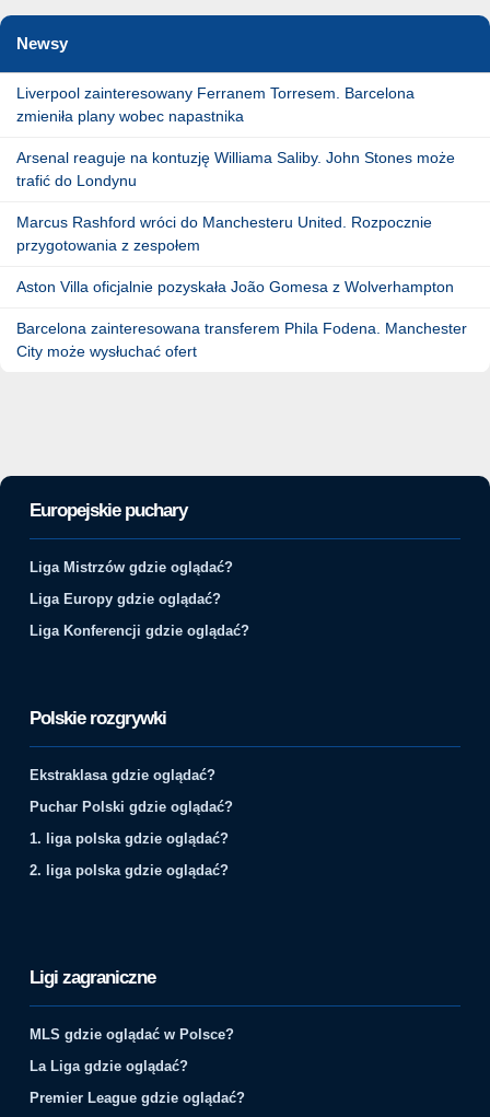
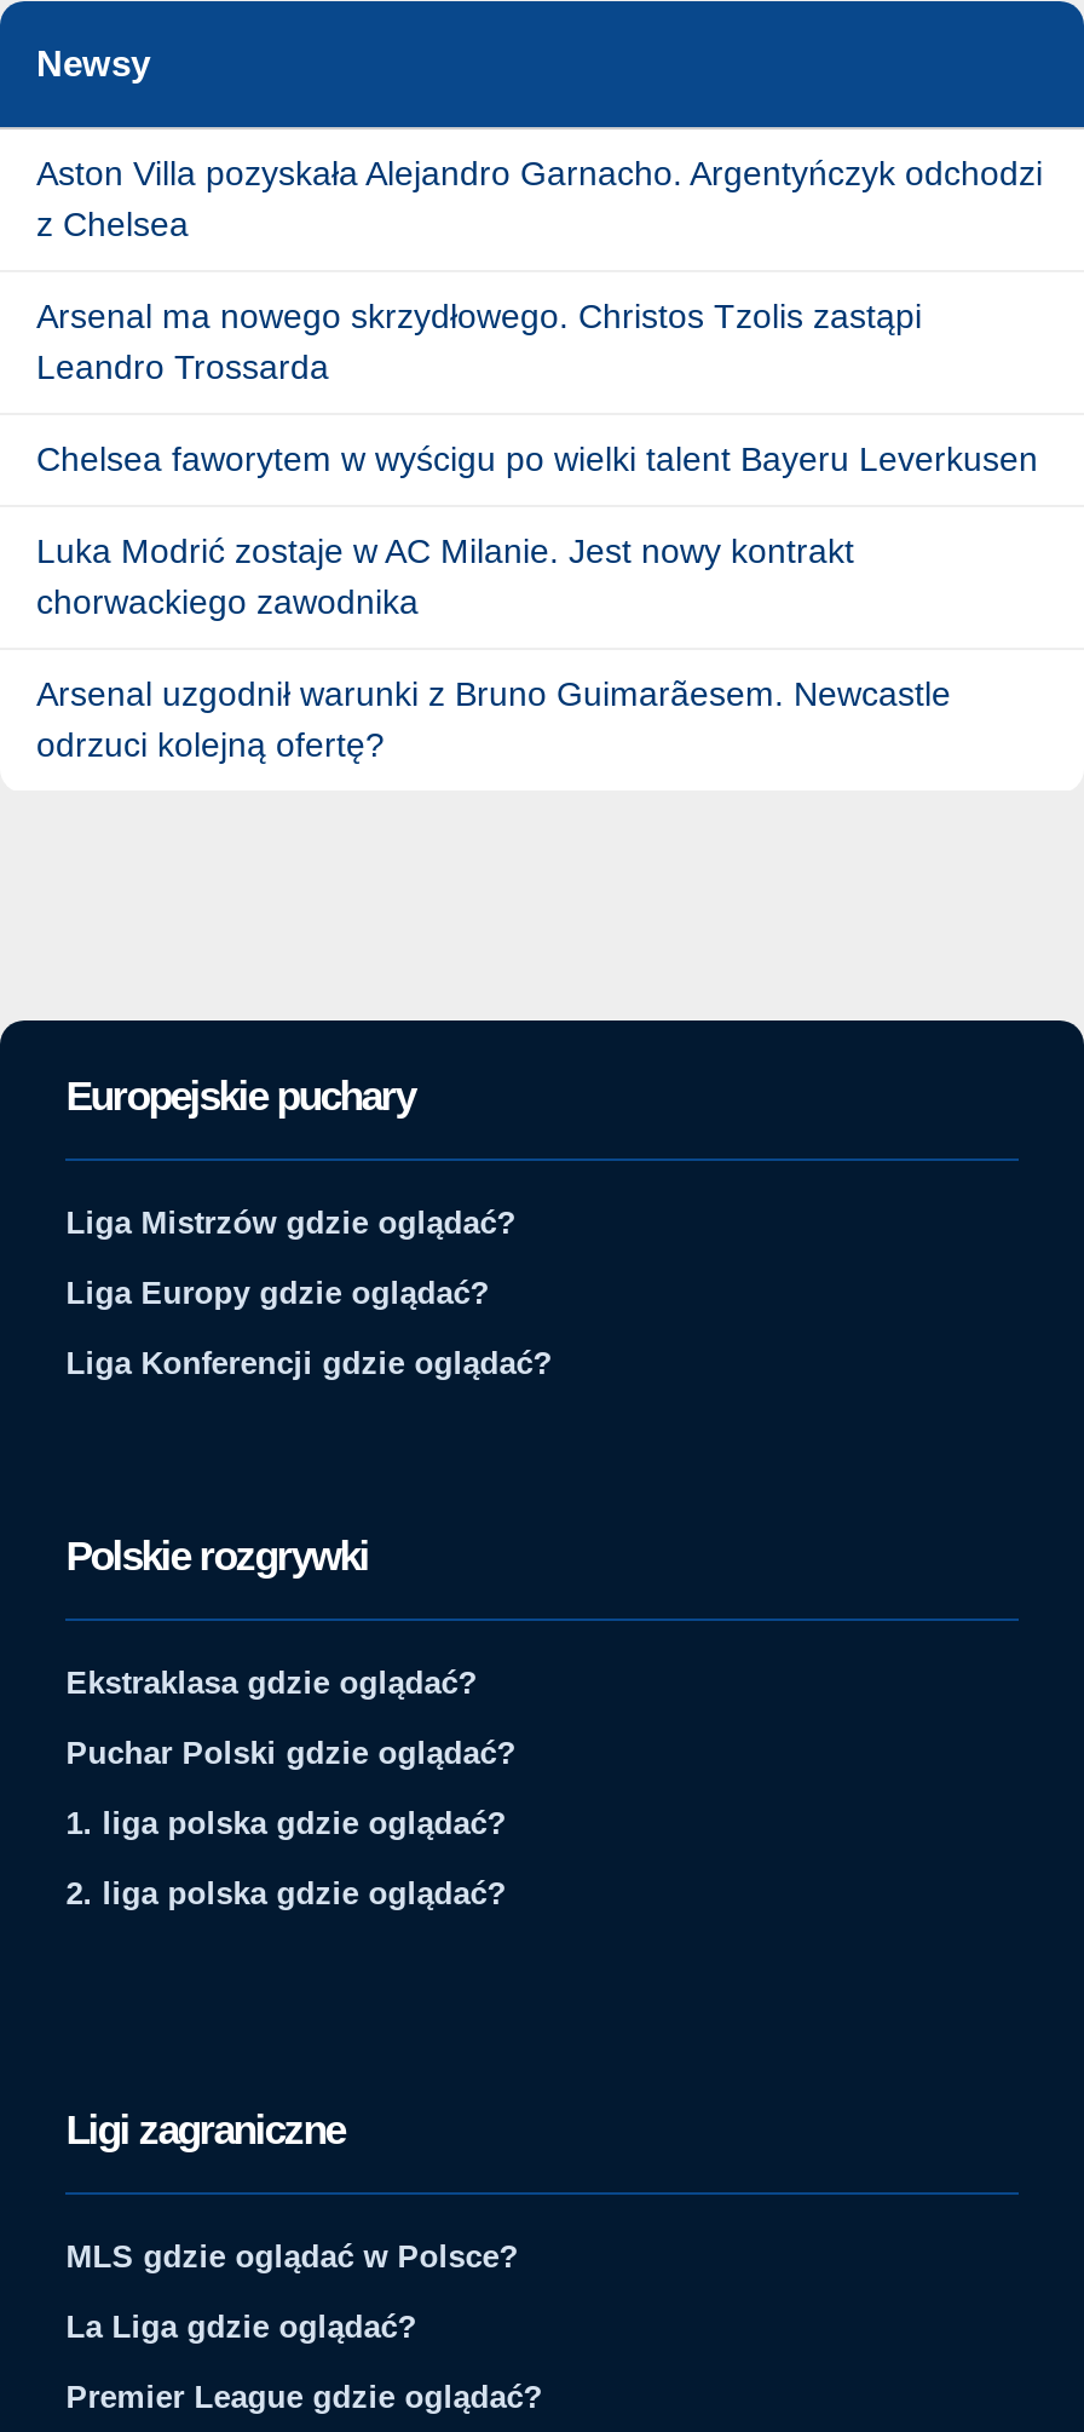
- Liverpool zainteresowany Ferranem Torresem. Barcelona
- zmieniła plany wobec napastnika
+ Aston Villa pozyskała Alejandro Garnacho. Argentyńczyk odchodzi
+ z Chelsea

- Arsenal reaguje na kontuzję Williama Saliby. John Stones może
- trafić do Londynu
+ Arsenal ma nowego skrzydłowego. Christos Tzolis zastąpi
+ Leandro Trossarda

- Marcus Rashford wróci do Manchesteru United. Rozpocznie
- przygotowania z zespołem
+ Chelsea faworytem w wyścigu po wielki talent Bayeru Leverkusen

- Aston Villa oficjalnie pozyskała João Gomesa z Wolverhampton
+ Luka Modrić zostaje w AC Milanie. Jest nowy kontrakt
+ chorwackiego zawodnika

- Barcelona zainteresowana transferem Phila Fodena. Manchester
- City może wysłuchać ofert
+ Arsenal uzgodnił warunki z Bruno Guimarãesem. Newcastle
+ odrzuci kolejną ofertę?
